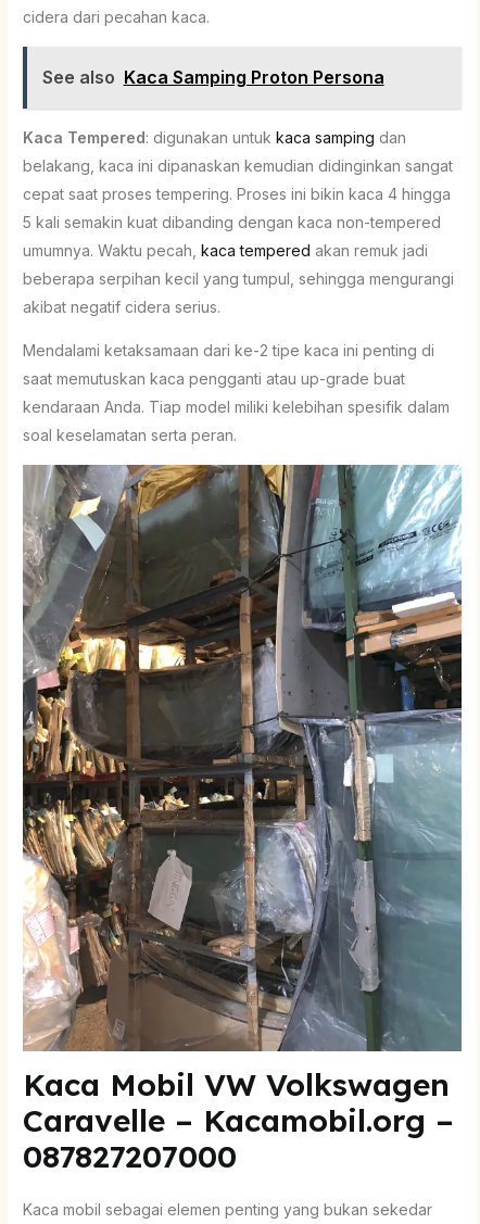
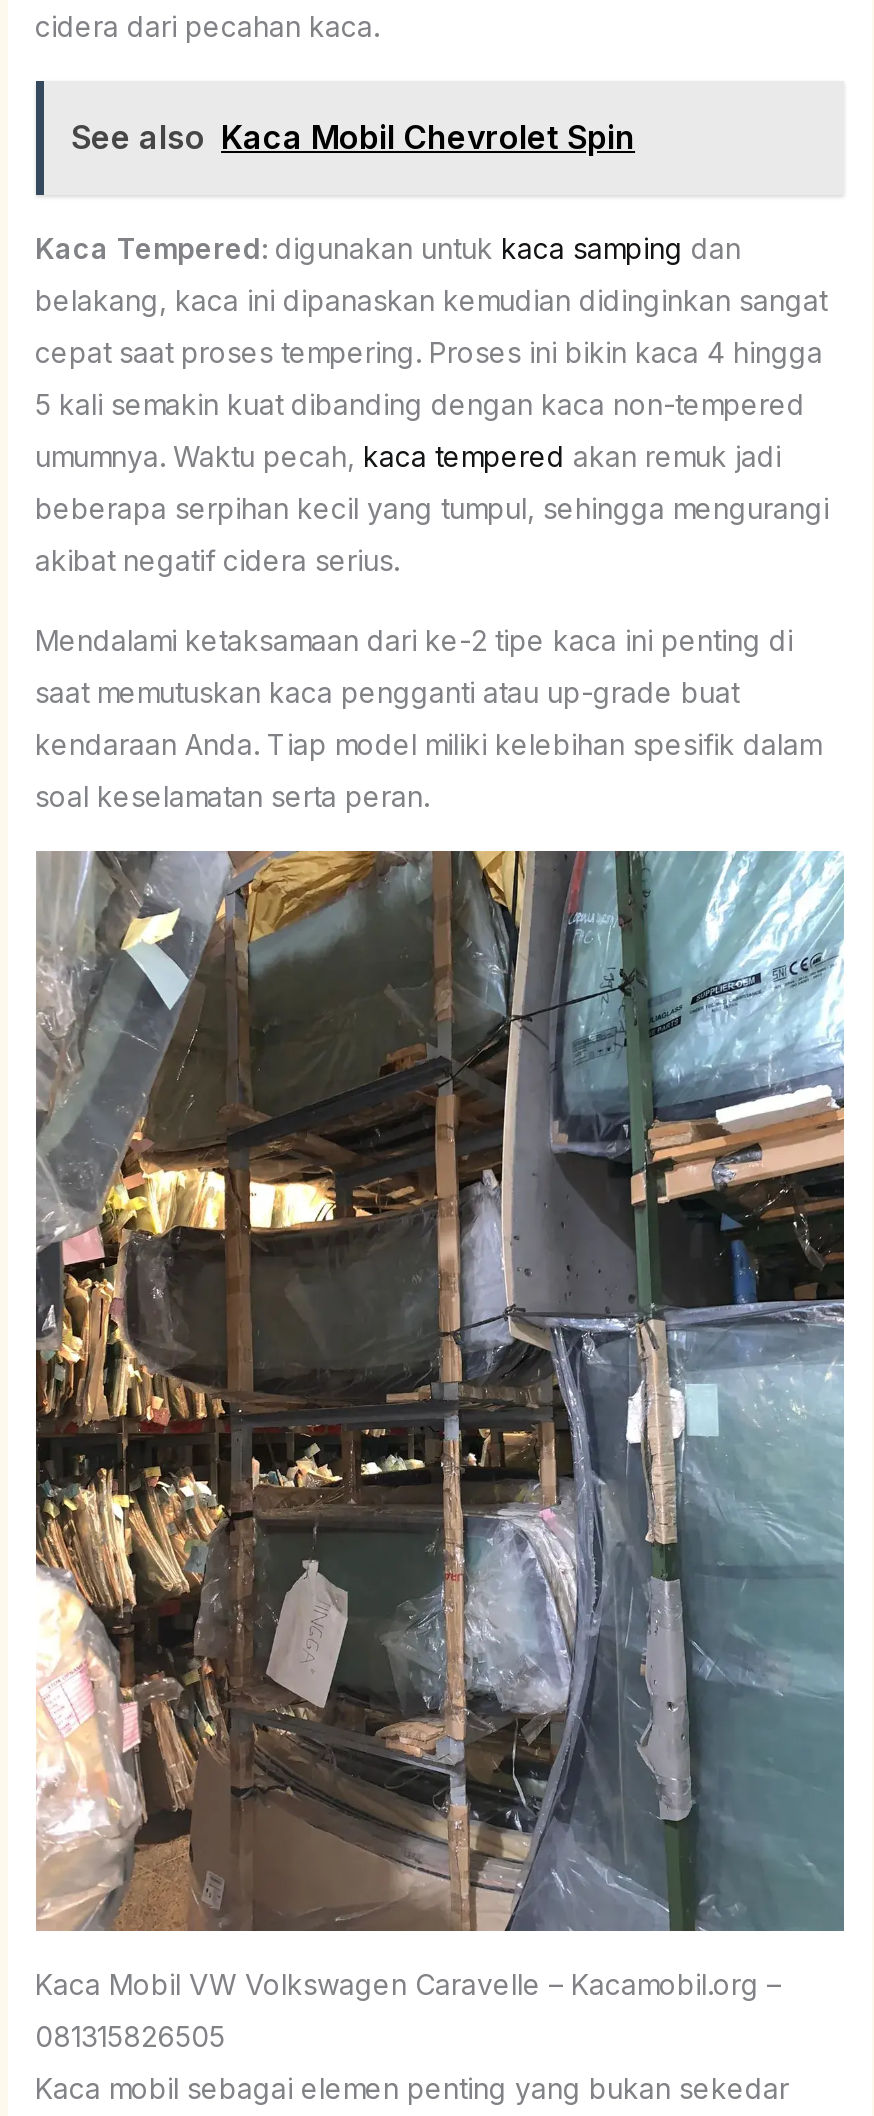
- See also Kaca Samping Proton Persona
+ See also Kaca Mobil Chevrolet Spin

- Kaca Mobil VW Volkswagen
- Caravelle – Kacamobil.org –
- 087827207000
+ Kaca Mobil VW Volkswagen Caravelle – Kacamobil.org –
+ 081315826505
